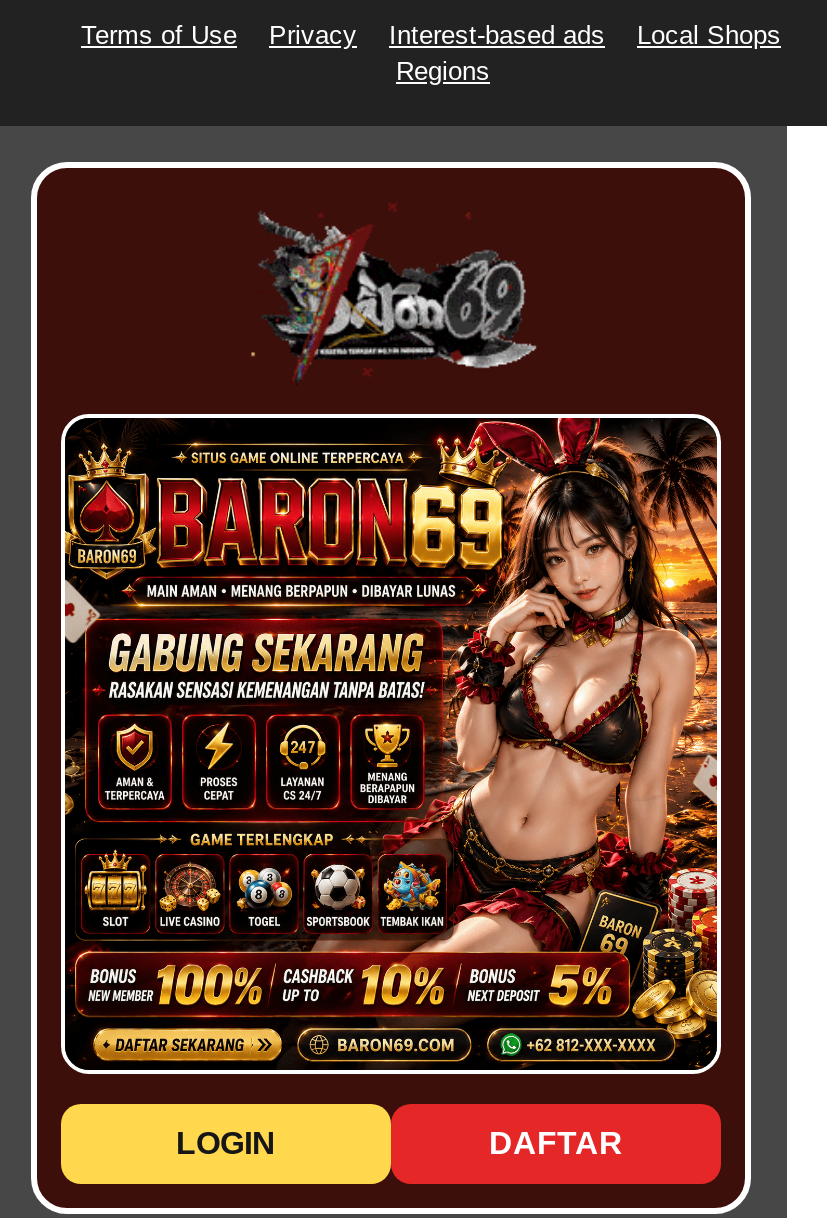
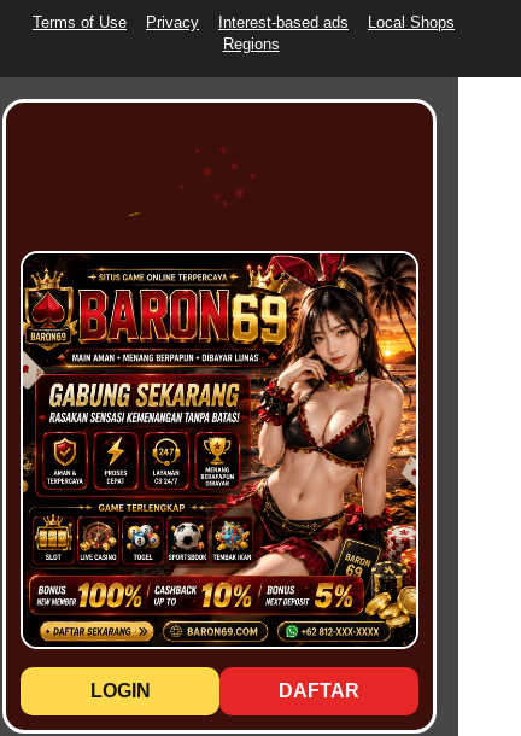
- [image]
